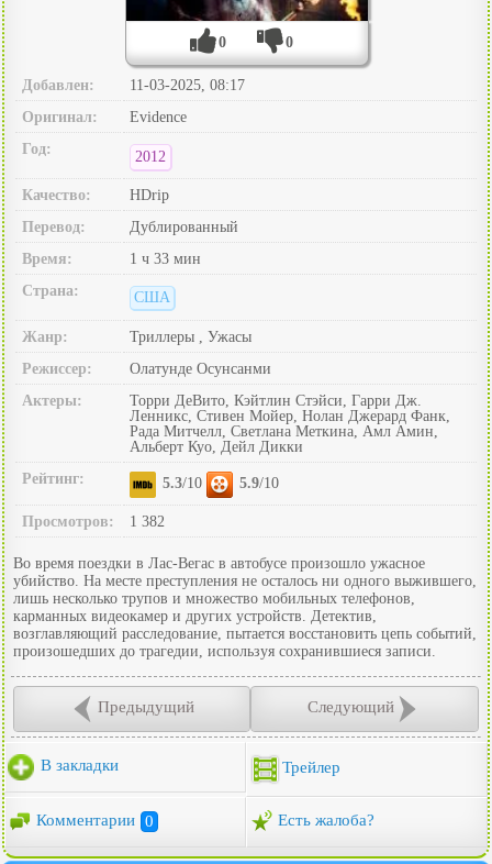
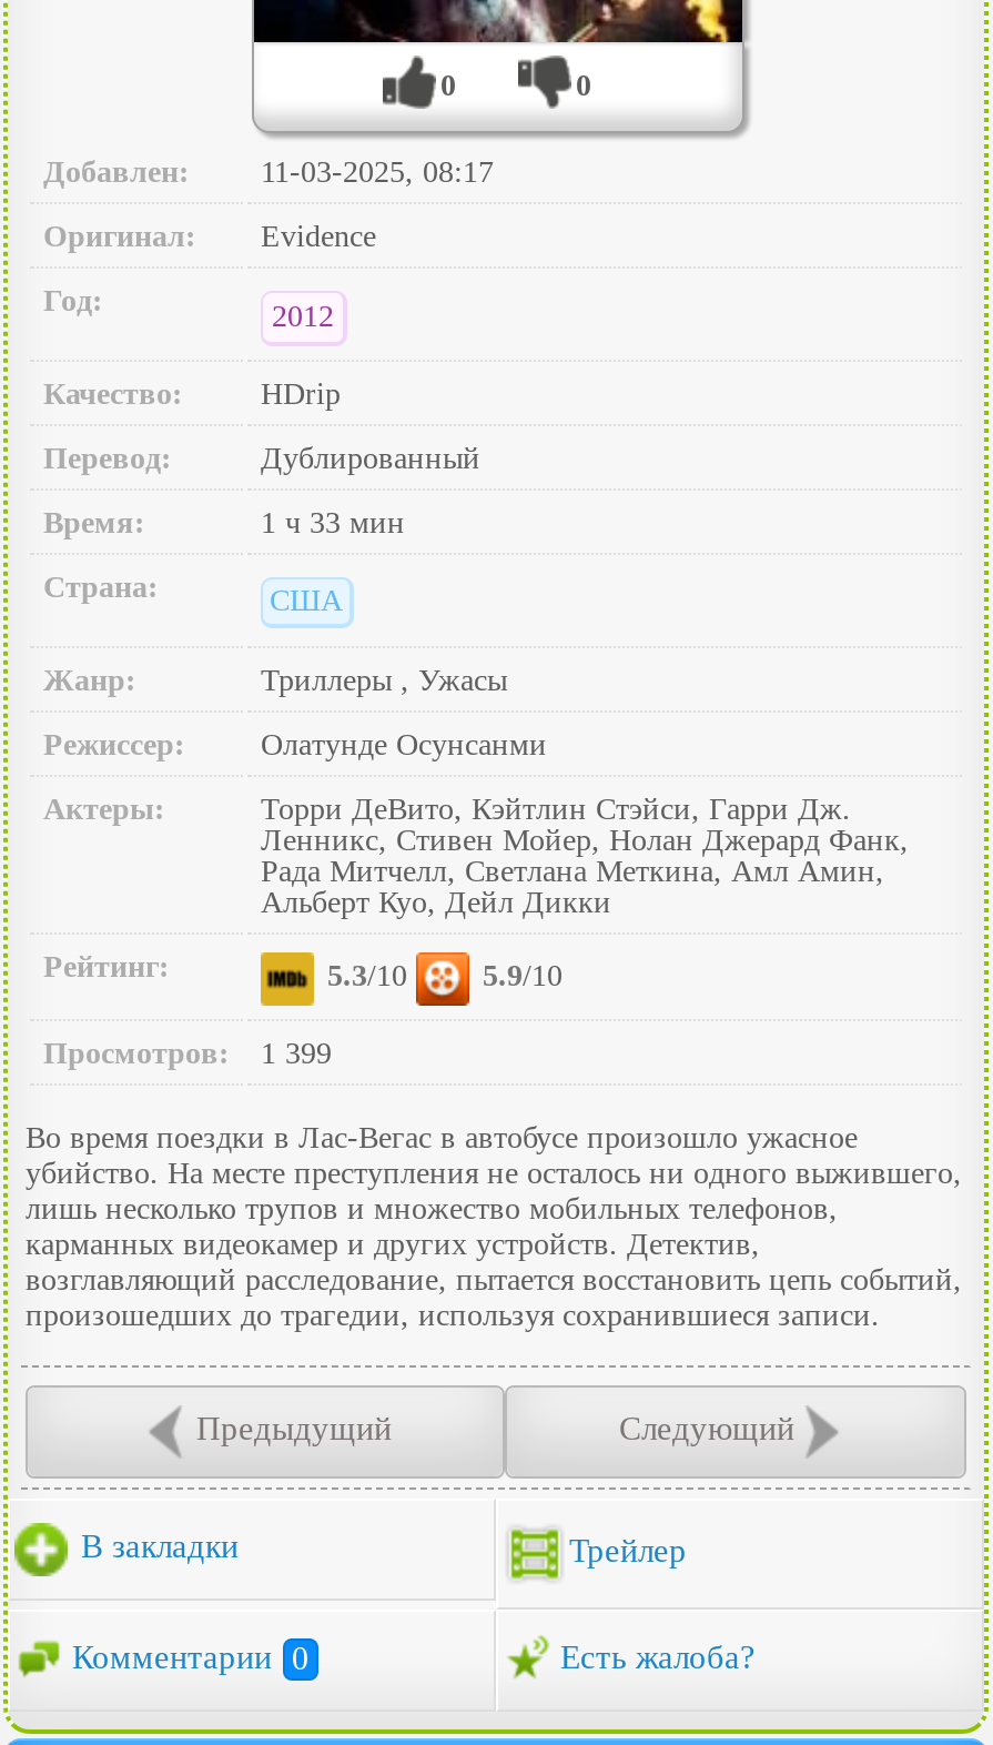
- Просмотров: 1 382
+ Просмотров: 1 399
